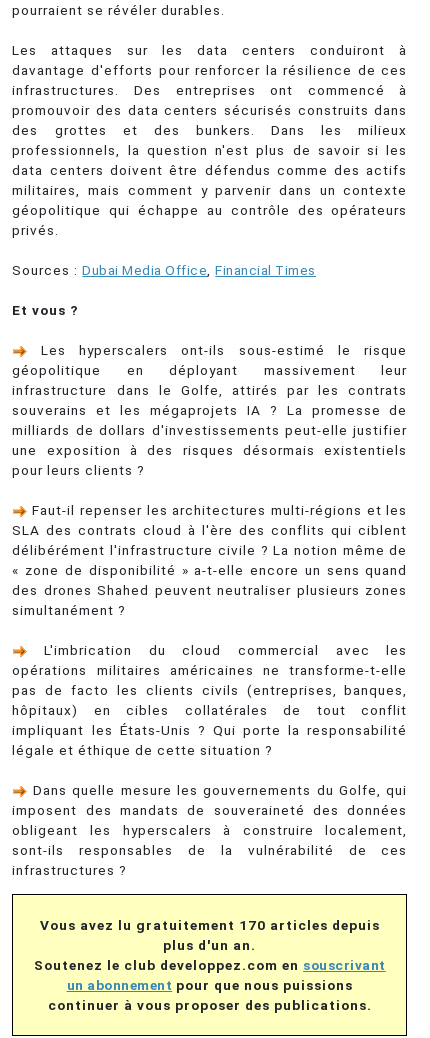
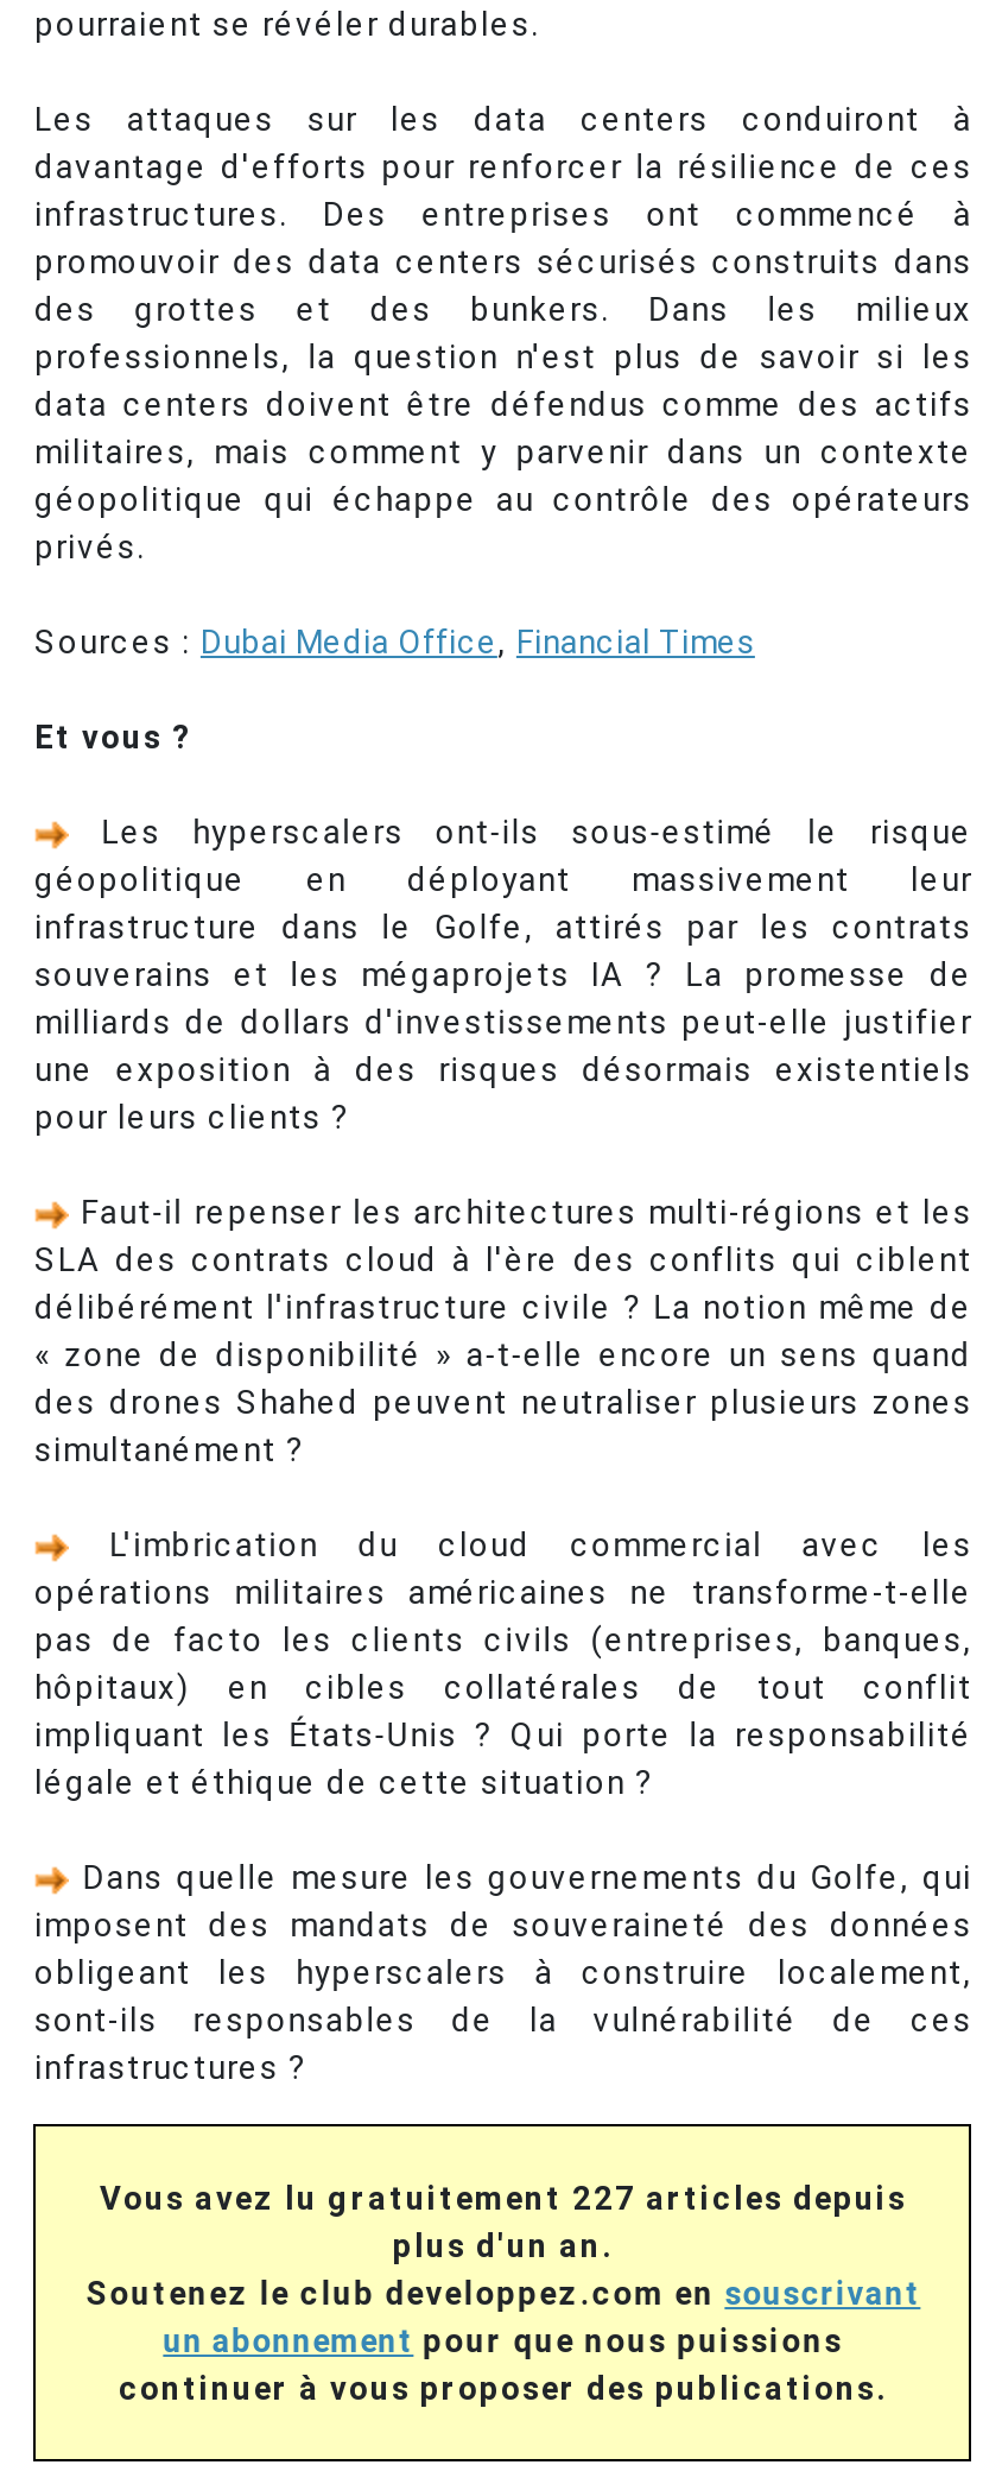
- Vous avez lu gratuitement 170 articles depuis
+ Vous avez lu gratuitement 227 articles depuis
